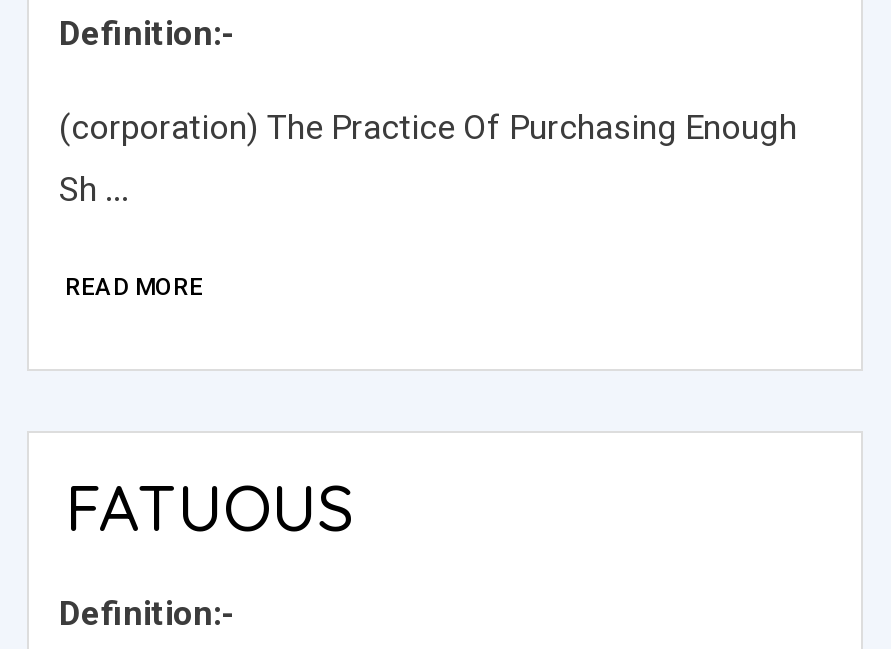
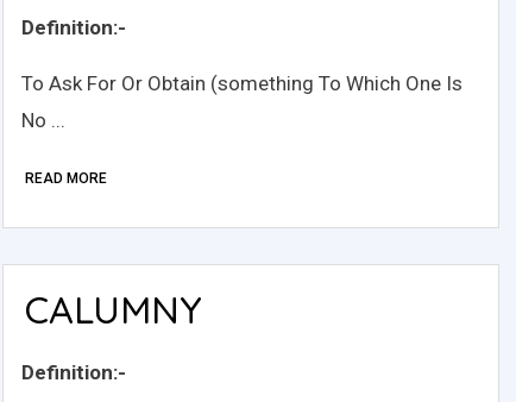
- (corporation) The Practice Of Purchasing Enough
+ To Ask For Or Obtain (something To Which One Is

- Sh ...
+ No ...

- FATUOUS
+ CALUMNY
